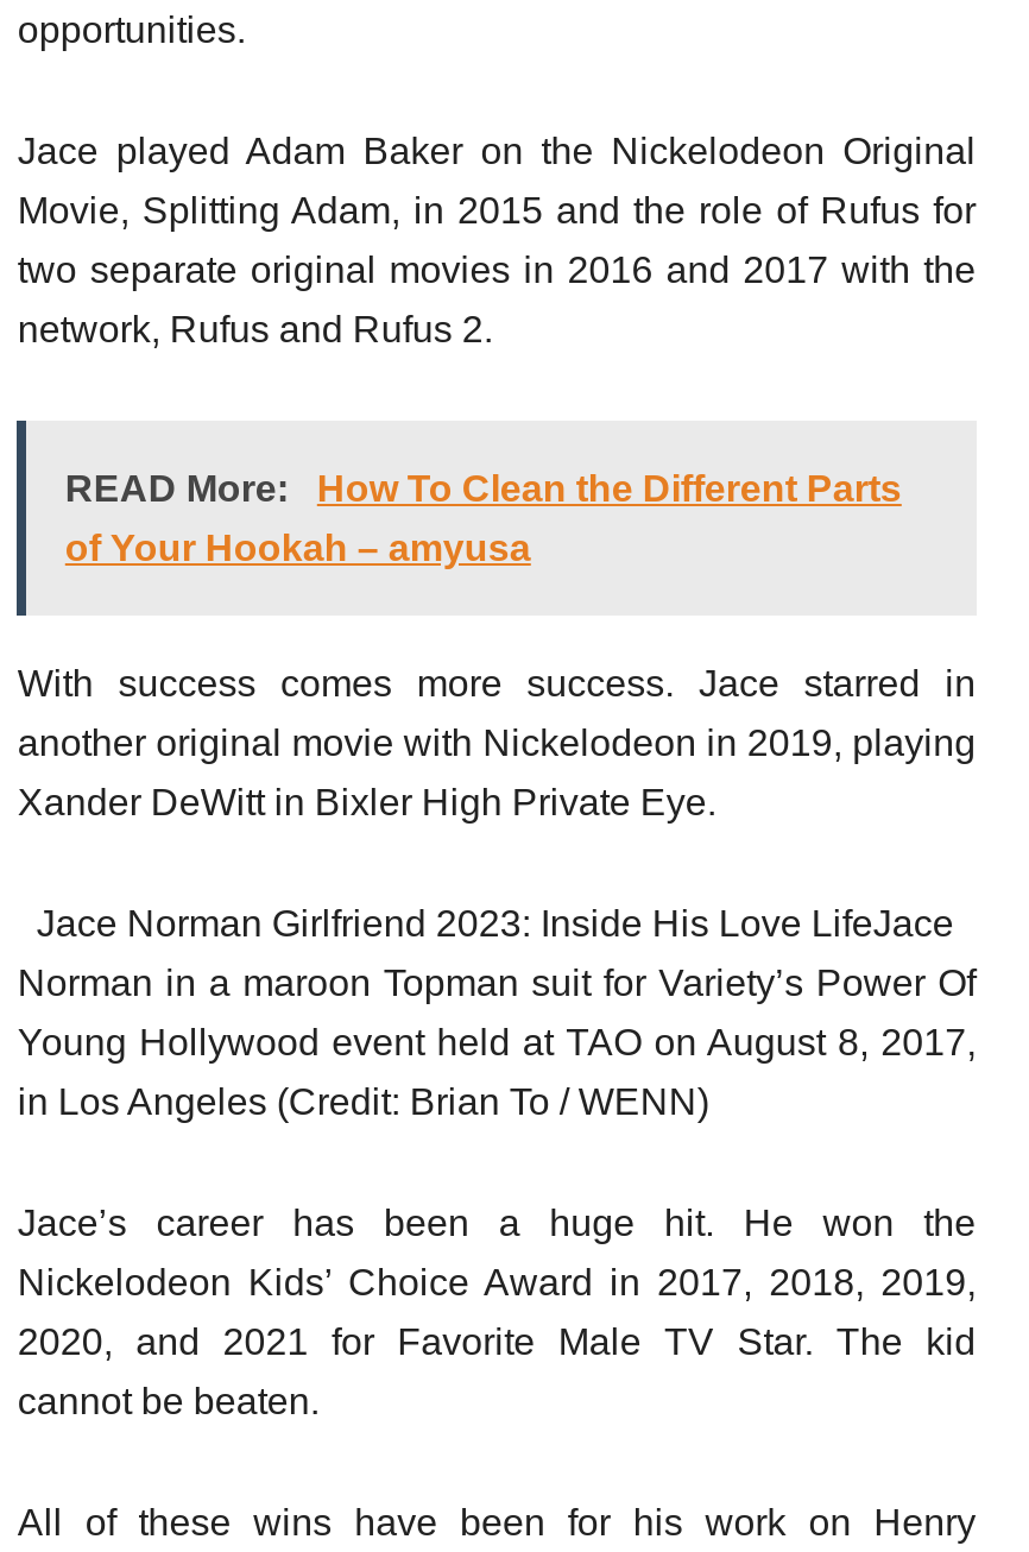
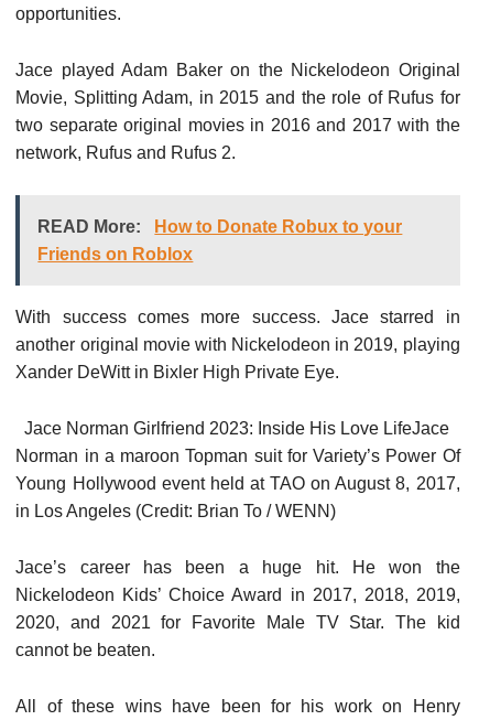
- READ More: How To Clean the Different Parts
+ READ More: How to Donate Robux to your

- of Your Hookah – amyusa
+ Friends on Roblox
